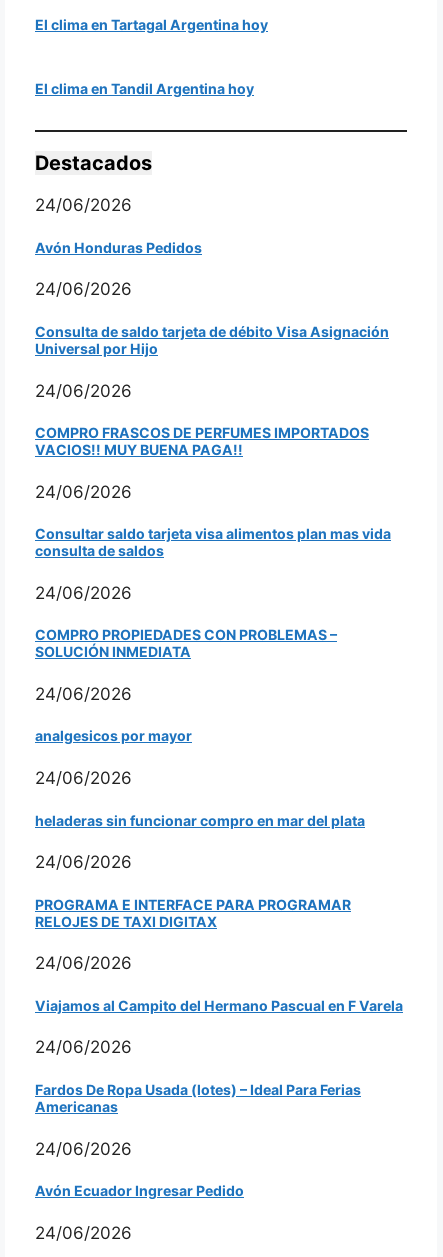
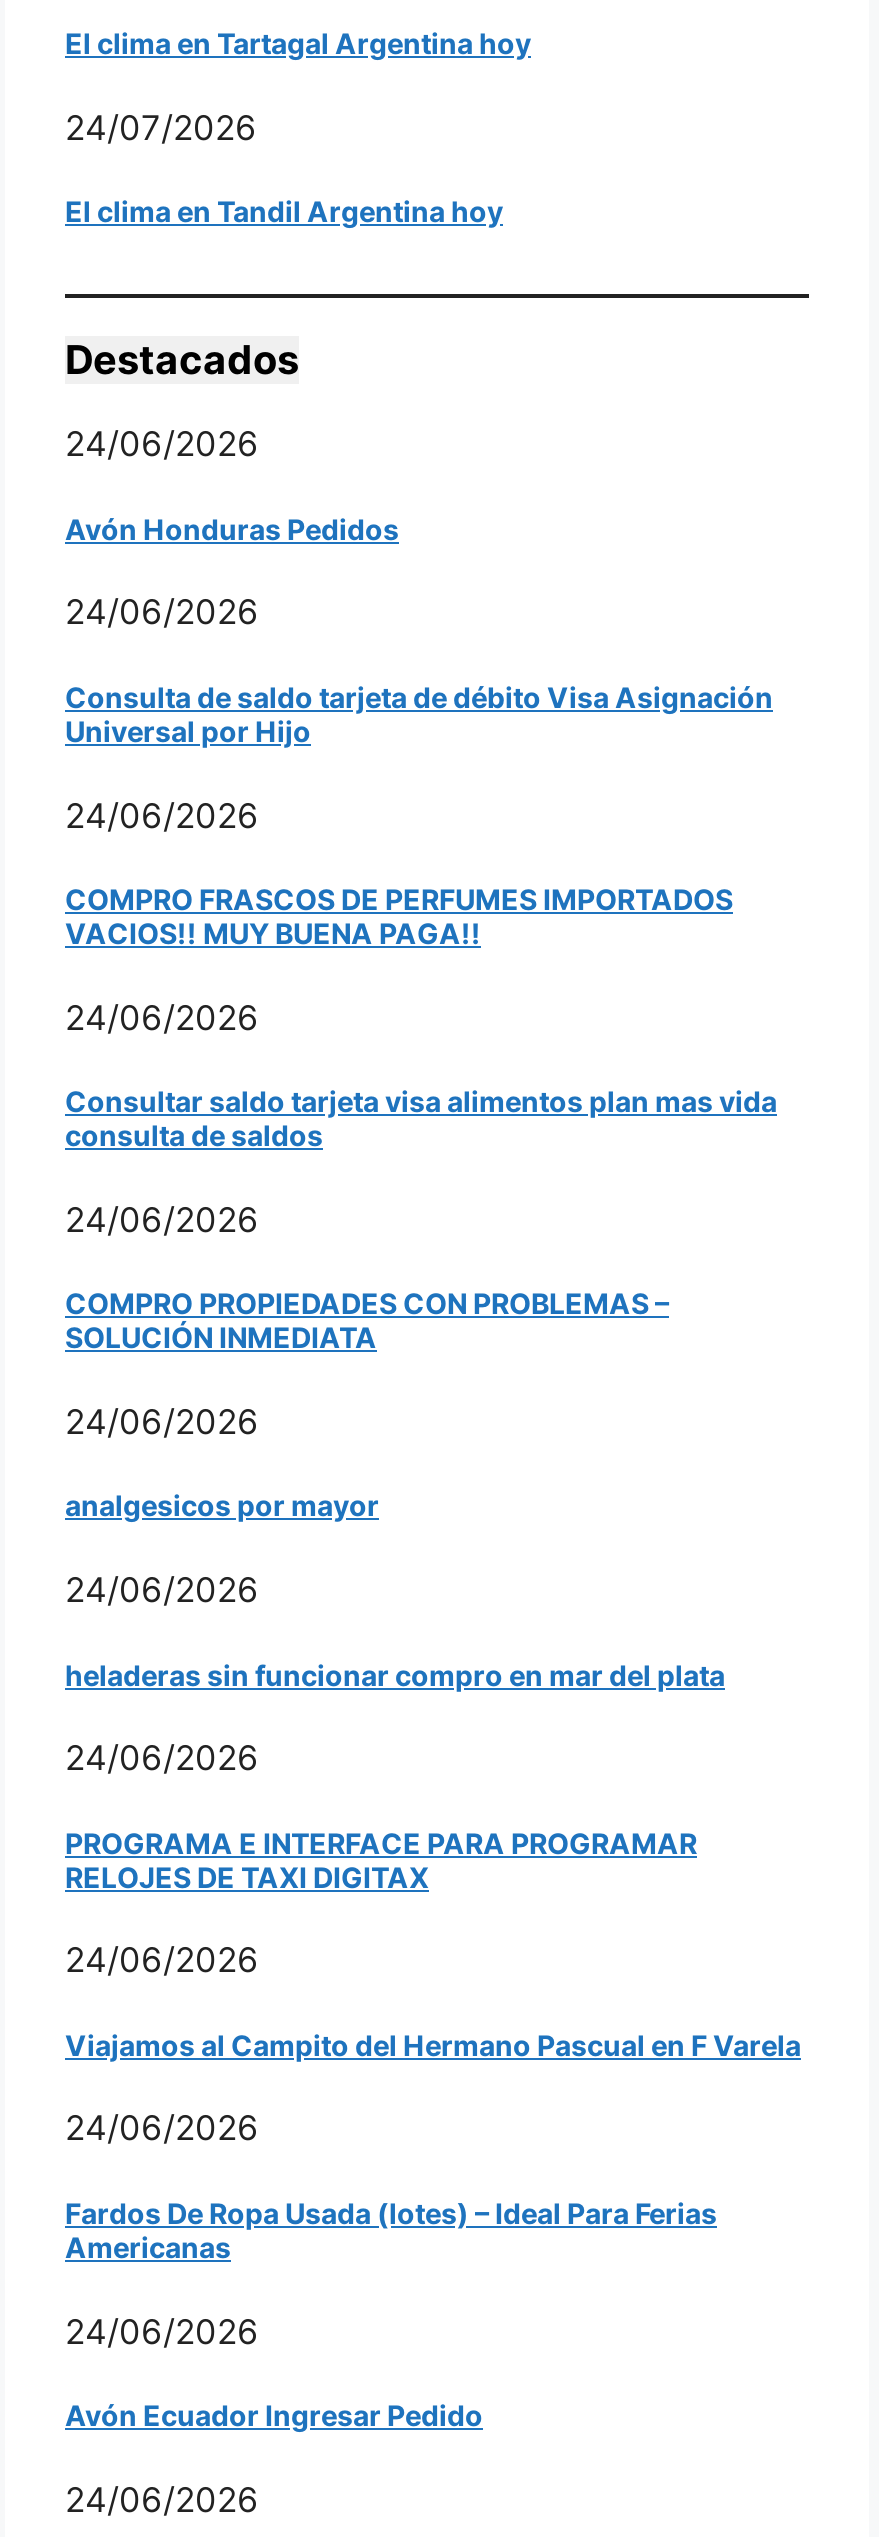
+ 24/07/2026
